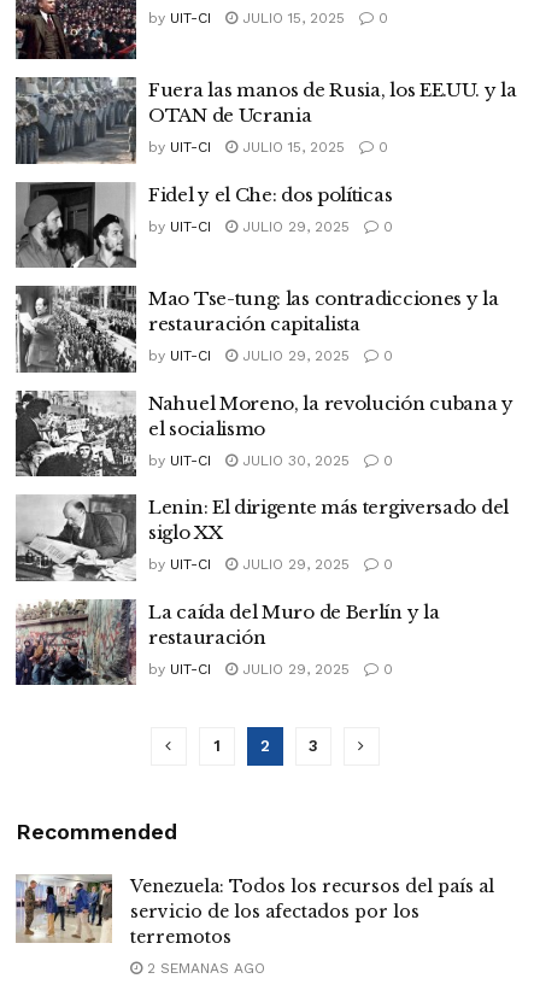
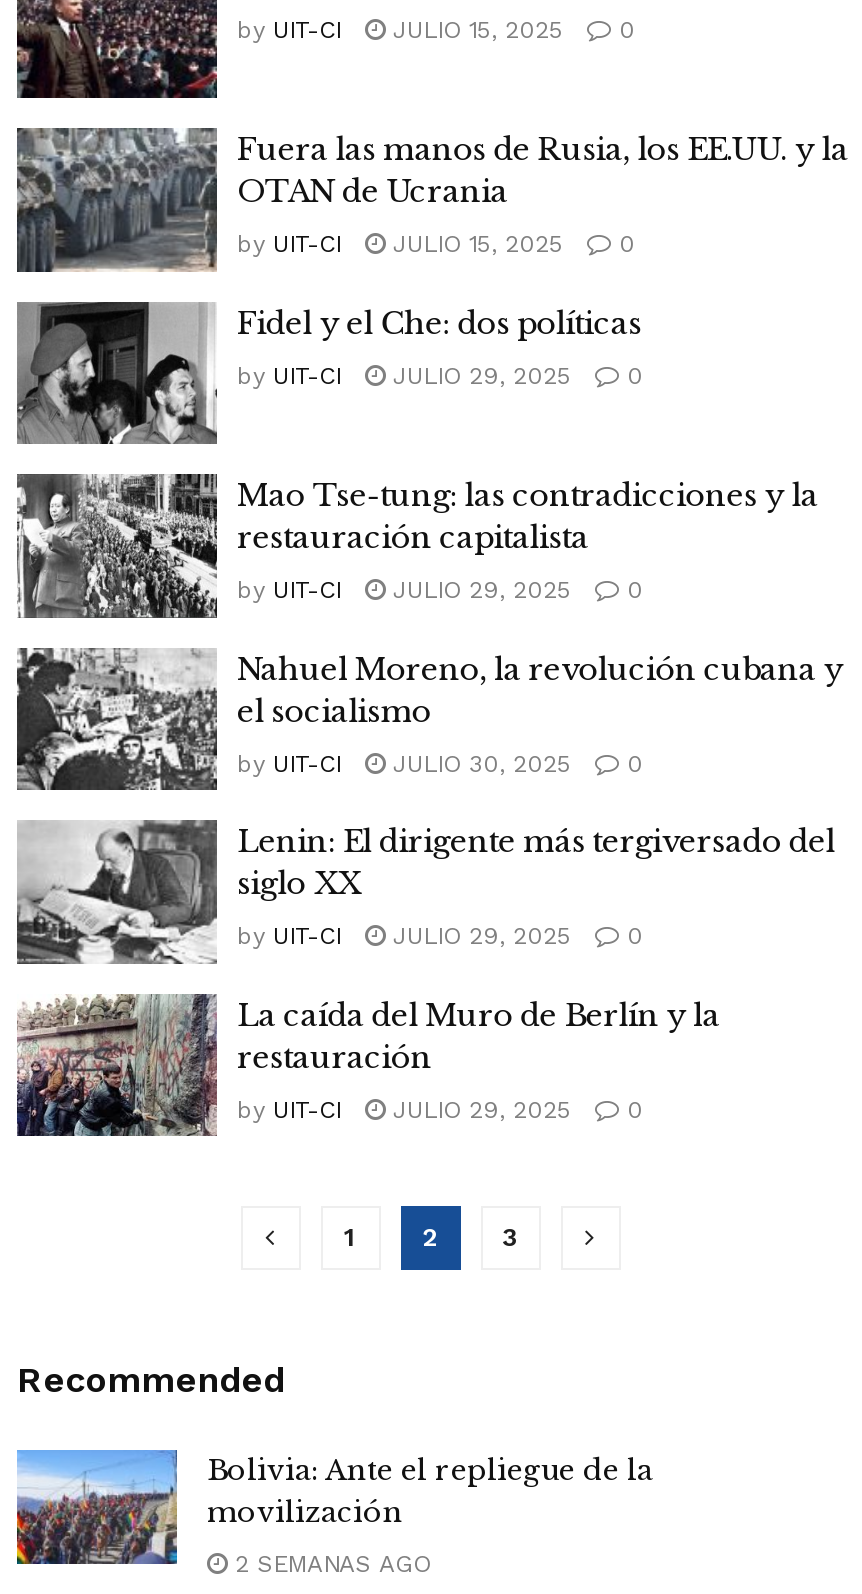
- [image]
- Venezuela: Todos los recursos del país al
- servicio de los afectados por los
- terremotos
+ [image]
+ Bolivia: Ante el repliegue de la
+ movilización
